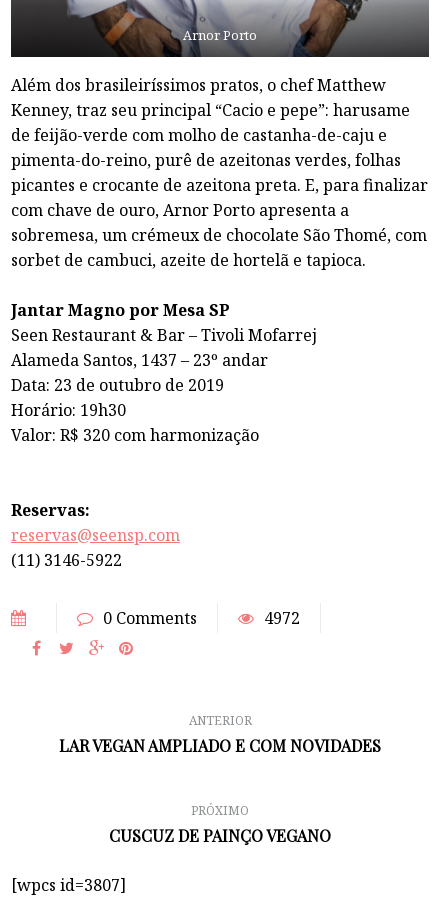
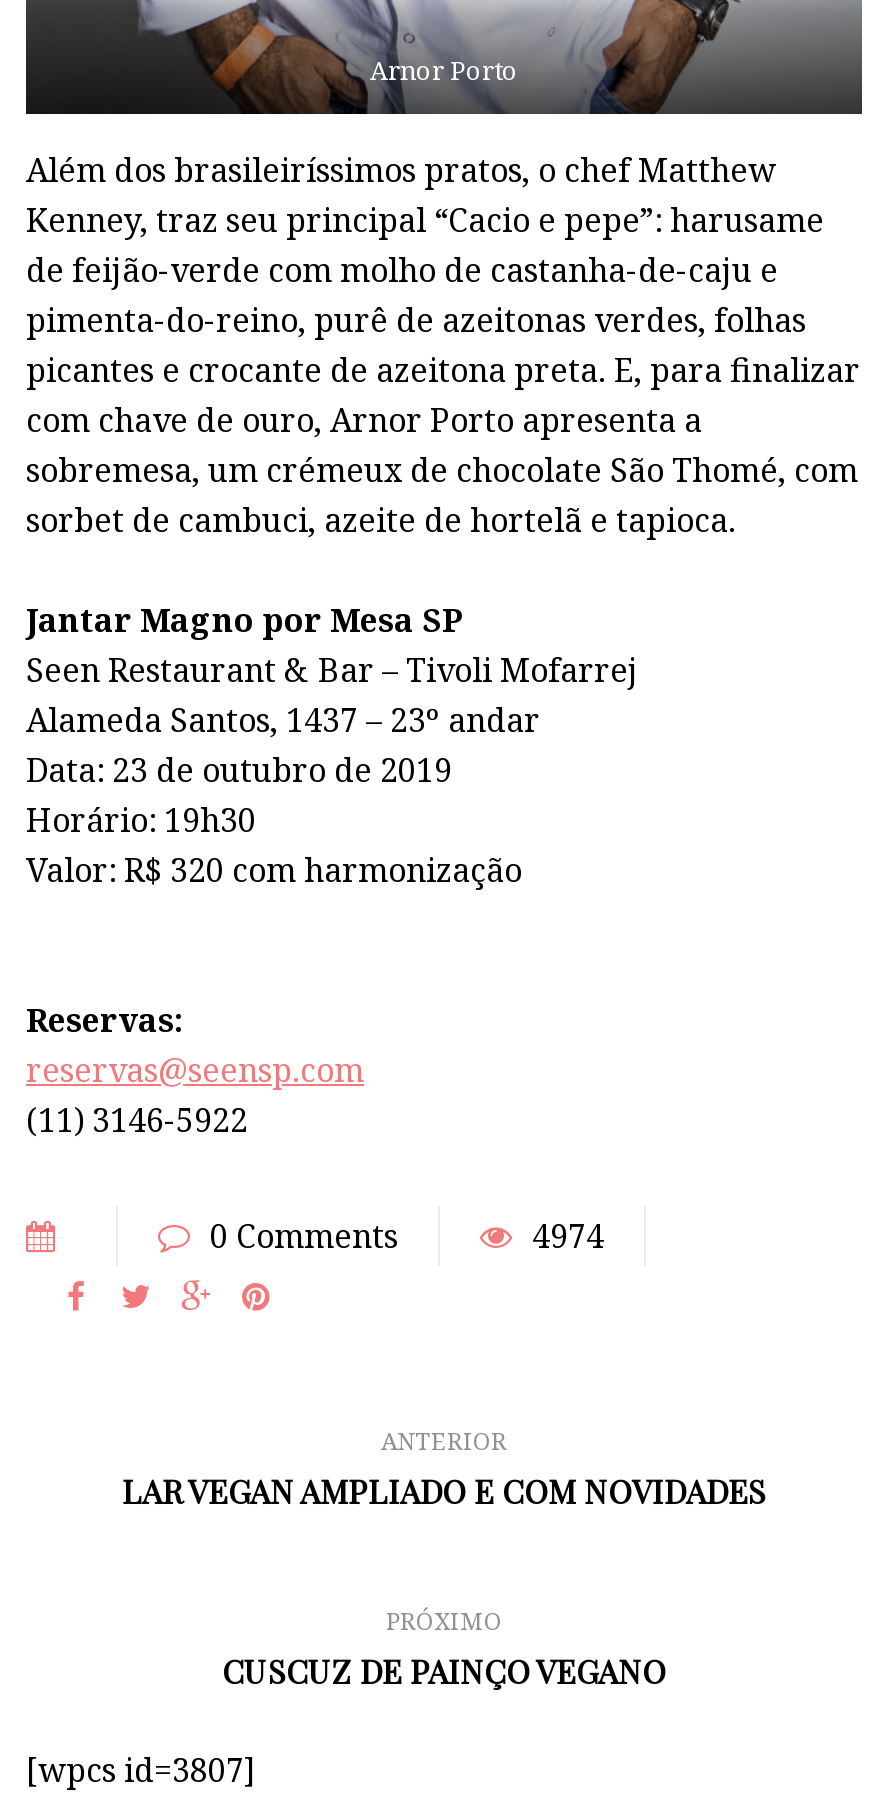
- 4972
+ 4974
